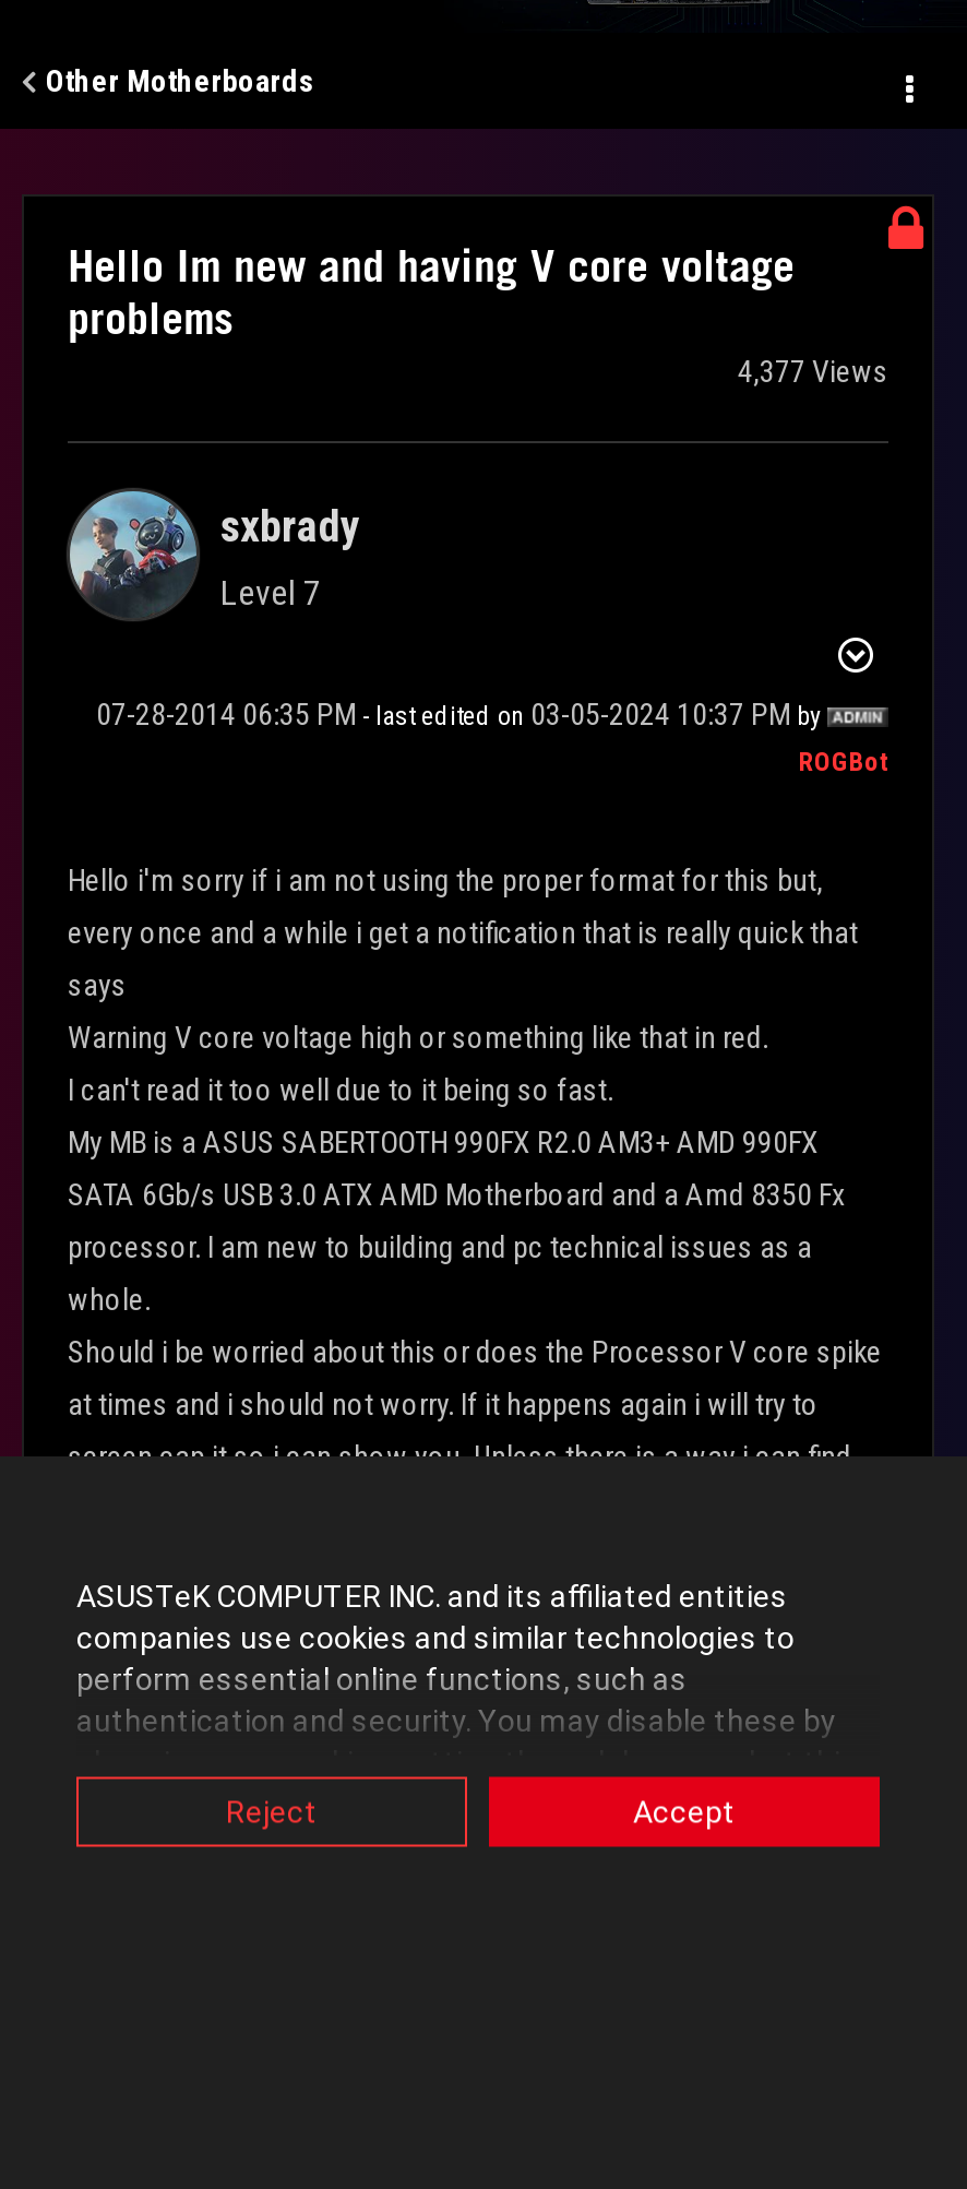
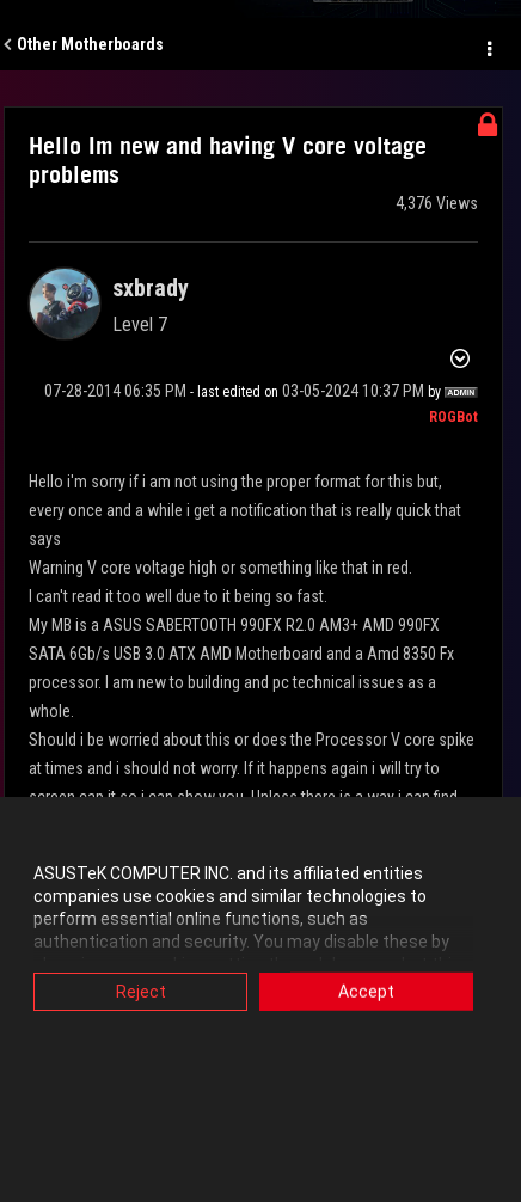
- 4,377 Views
+ 4,376 Views
